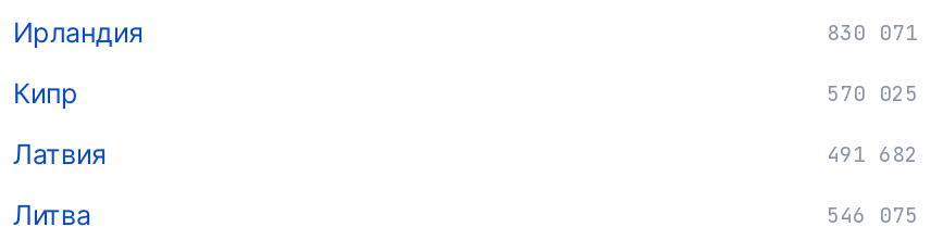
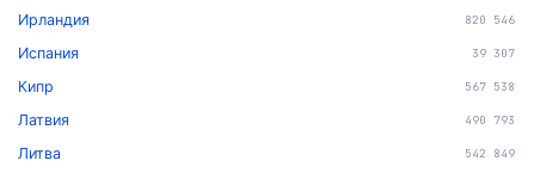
- 830 071
+ 820 546
+ Испания
+ 39 307

- 570 025
+ 567 538

- 491 682
+ 490 793

- 546 075
+ 542 849
